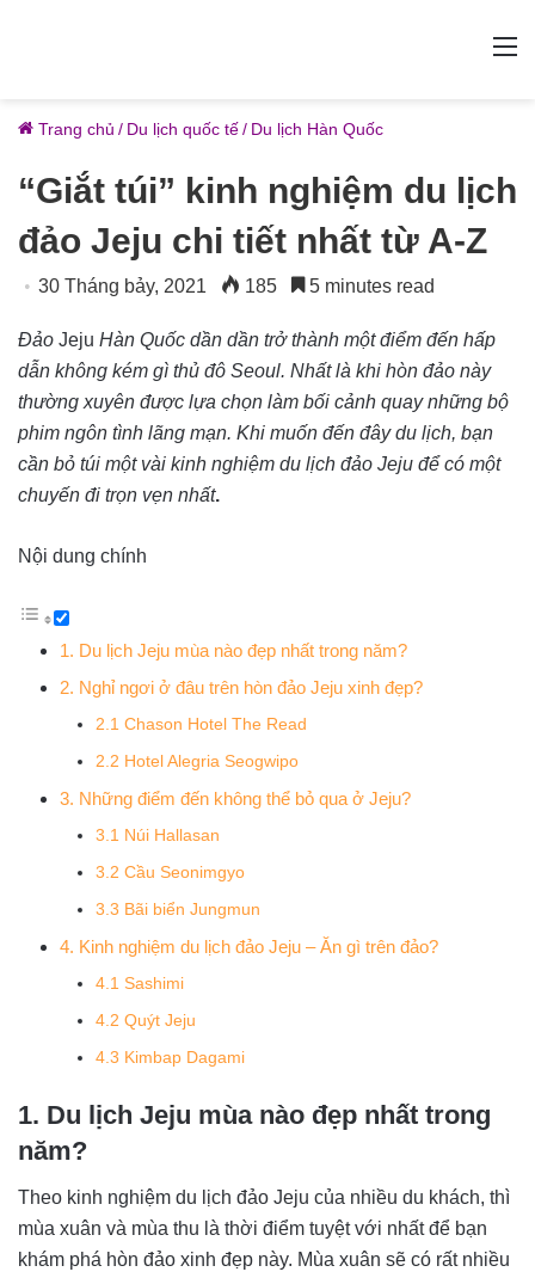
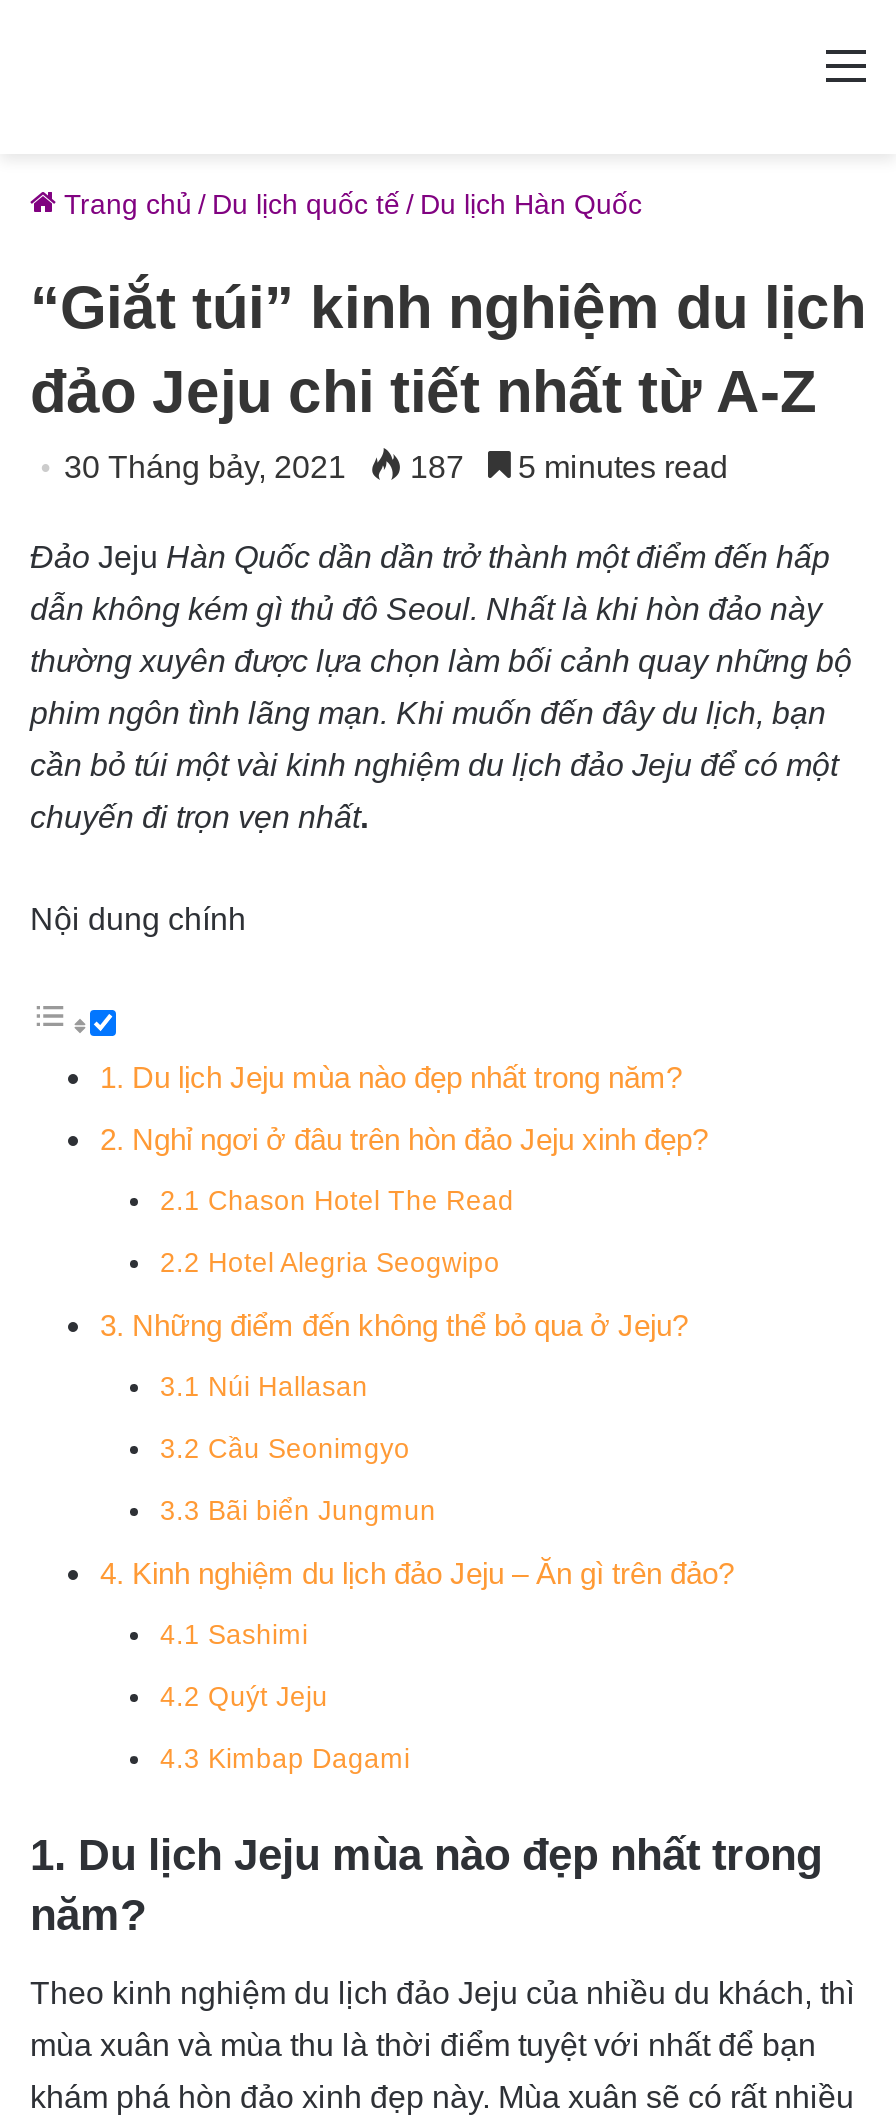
- 30 Tháng bảy, 2021 185 5 minutes read
+ 30 Tháng bảy, 2021 187 5 minutes read
